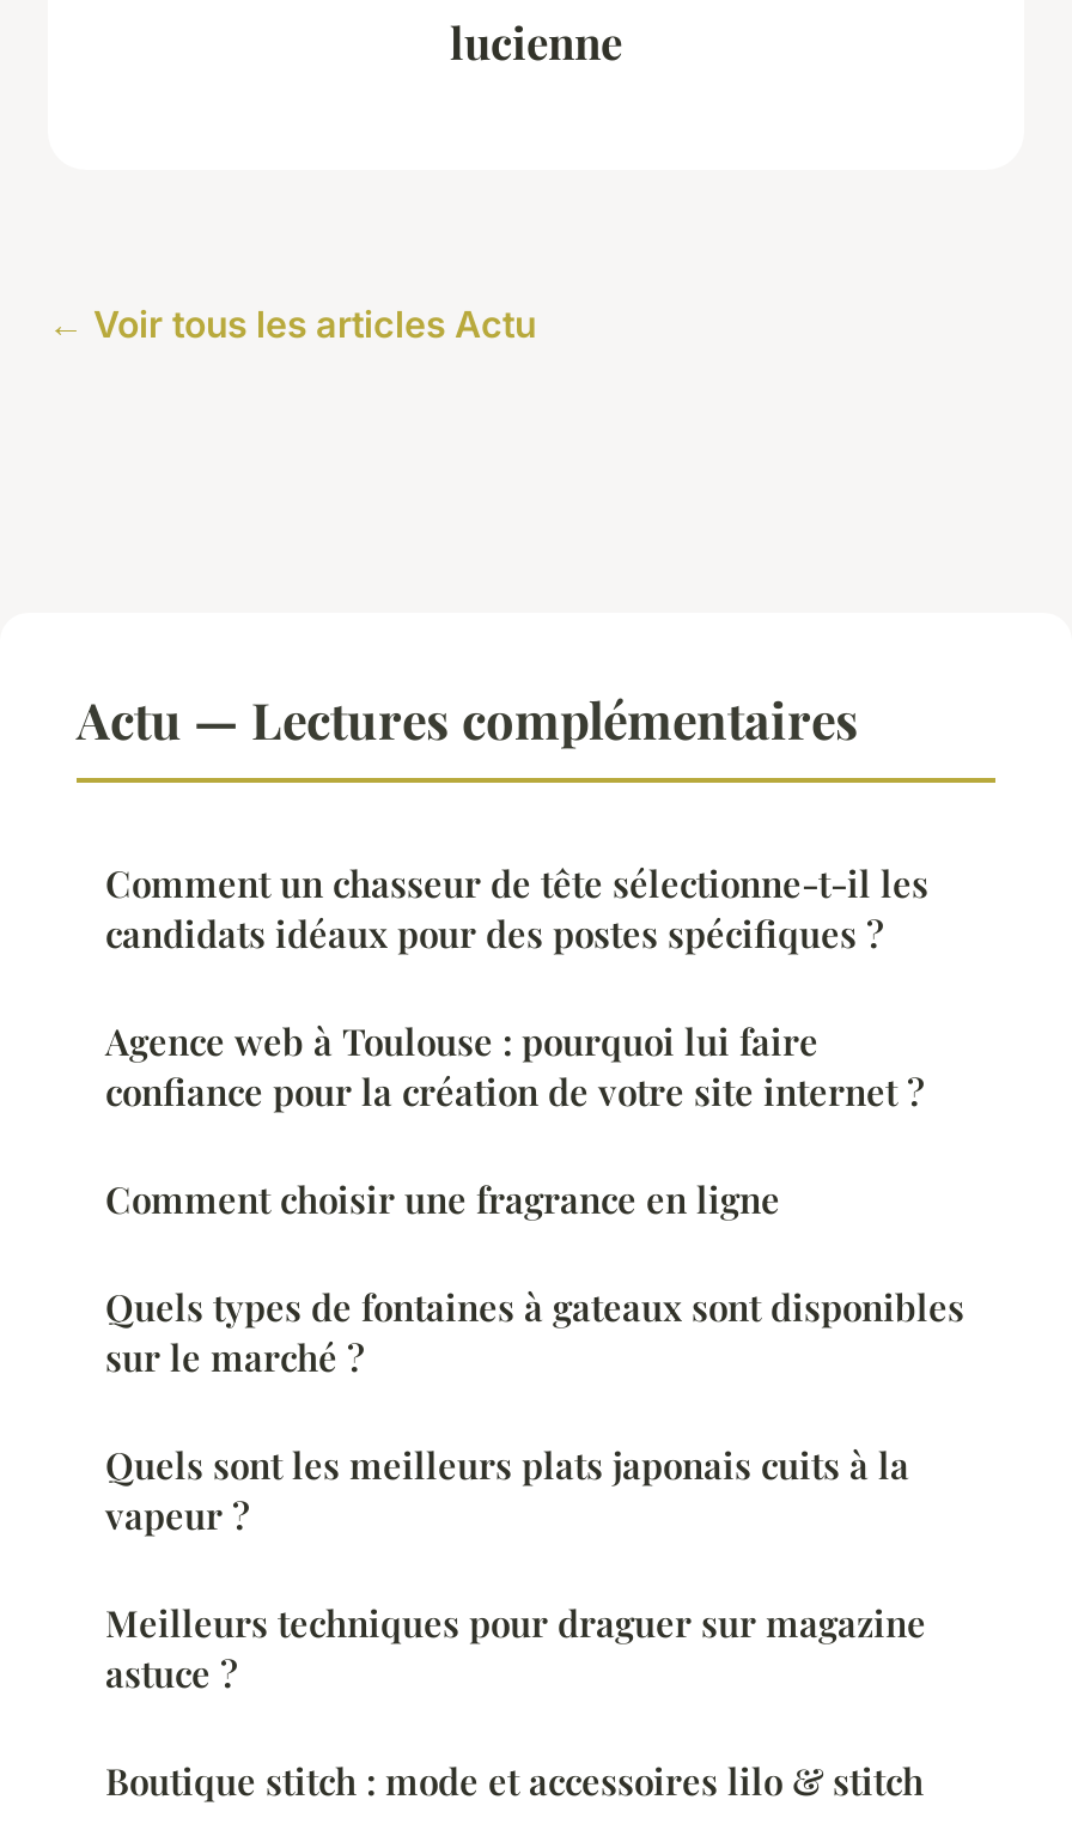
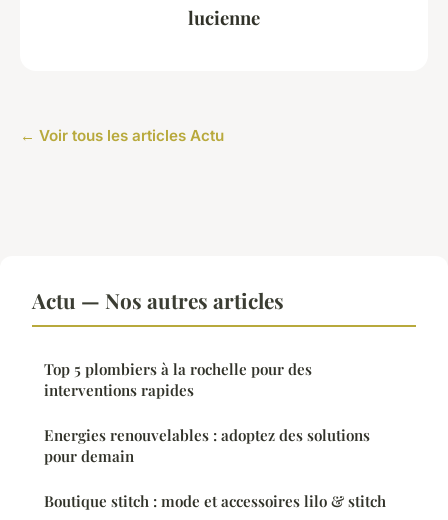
- Actu — Lectures complémentaires
- Comment un chasseur de tête sélectionne-t-il les
- candidats idéaux pour des postes spécifiques ?
- Agence web à Toulouse : pourquoi lui faire
- confiance pour la création de votre site internet ?
- Comment choisir une fragrance en ligne
- Quels types de fontaines à gateaux sont disponibles
- sur le marché ?
- Quels sont les meilleurs plats japonais cuits à la
- vapeur ?
- Meilleurs techniques pour draguer sur magazine
- astuce ?
+ Actu — Nos autres articles
+ Top 5 plombiers à la rochelle pour des
+ interventions rapides
+ Energies renouvelables : adoptez des solutions
+ pour demain
